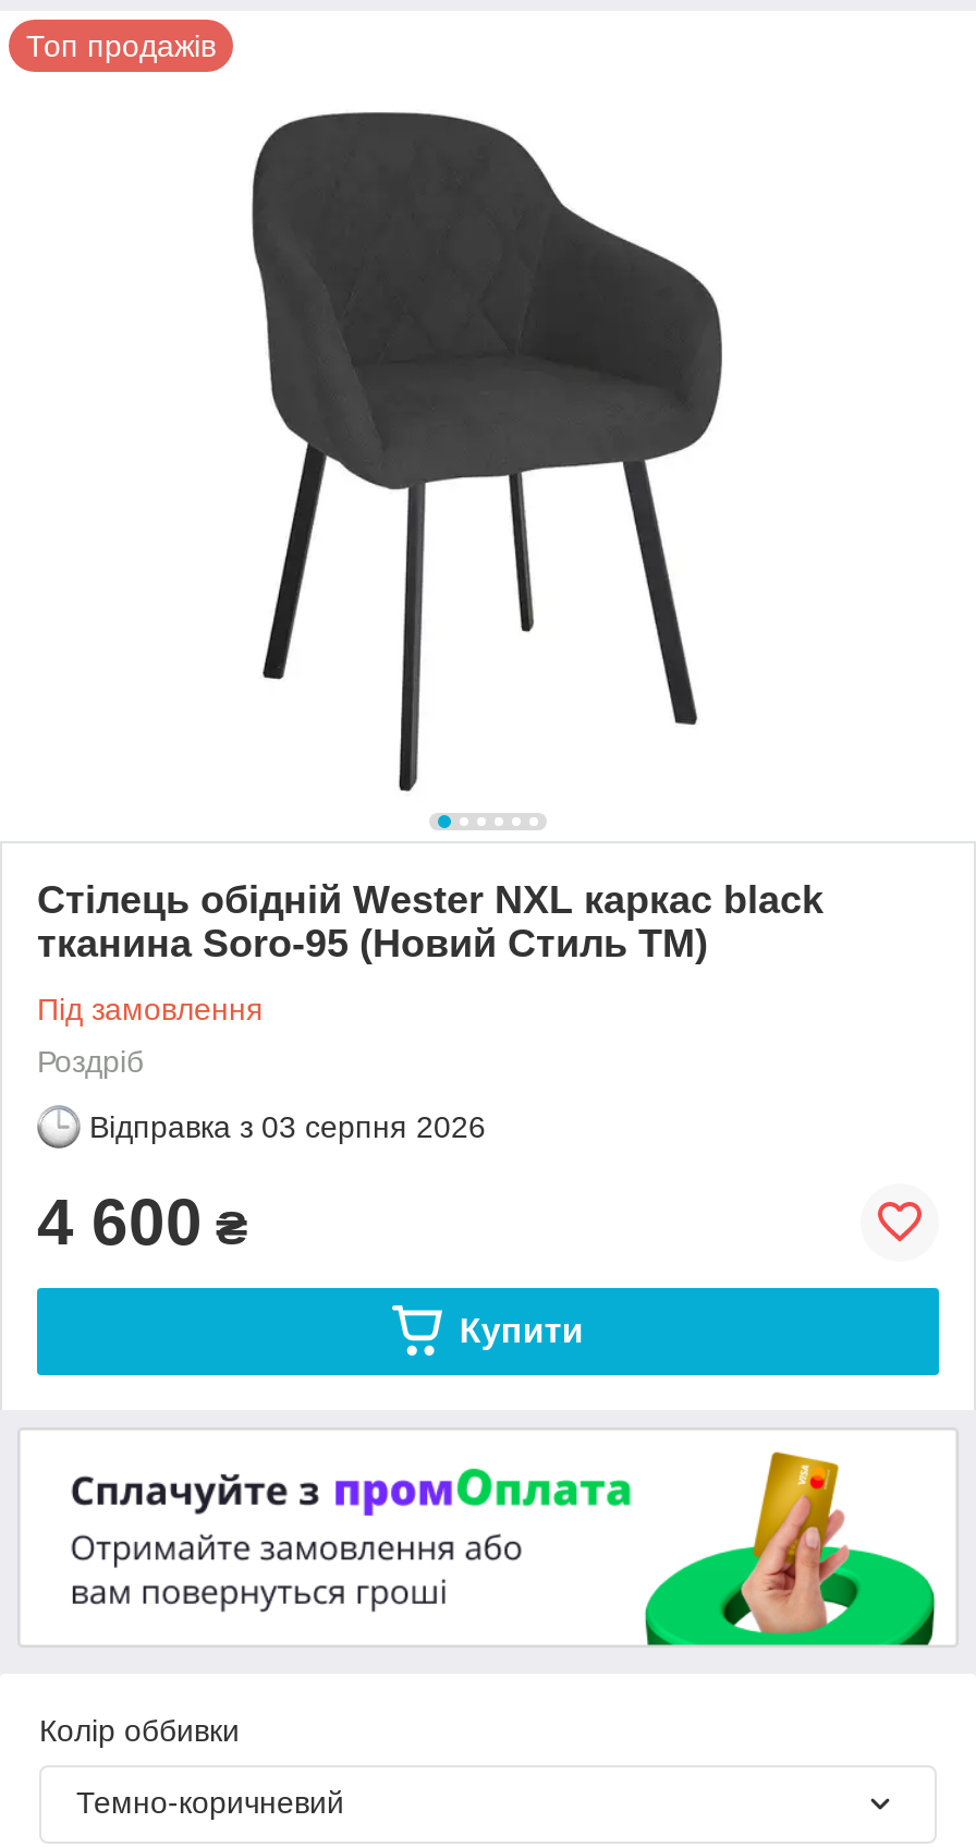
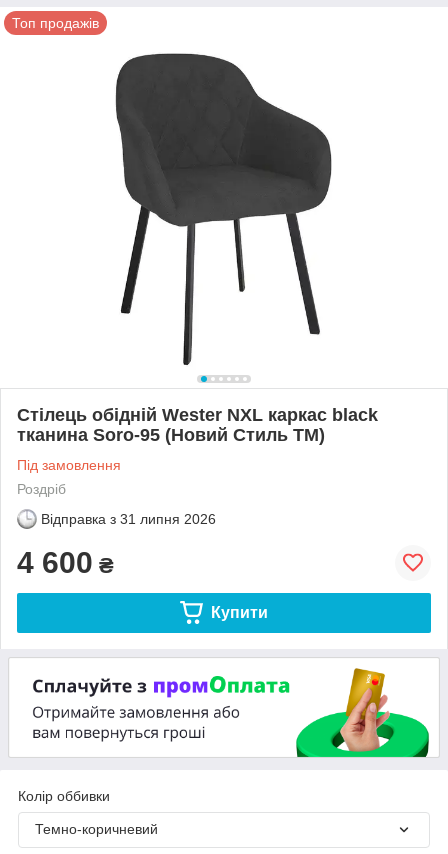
- Відправка з 03 серпня 2026
+ Відправка з 31 липня 2026
